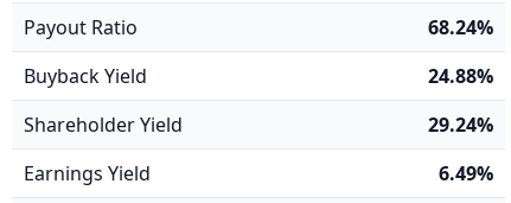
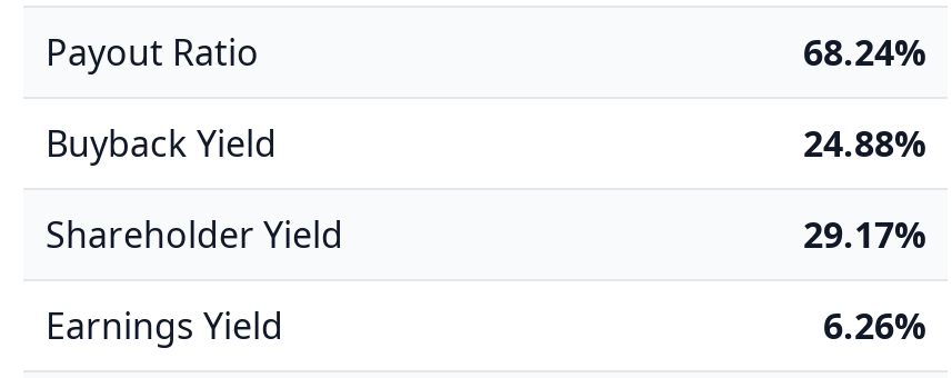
- 29.24%
+ 29.17%

- 6.49%
+ 6.26%
